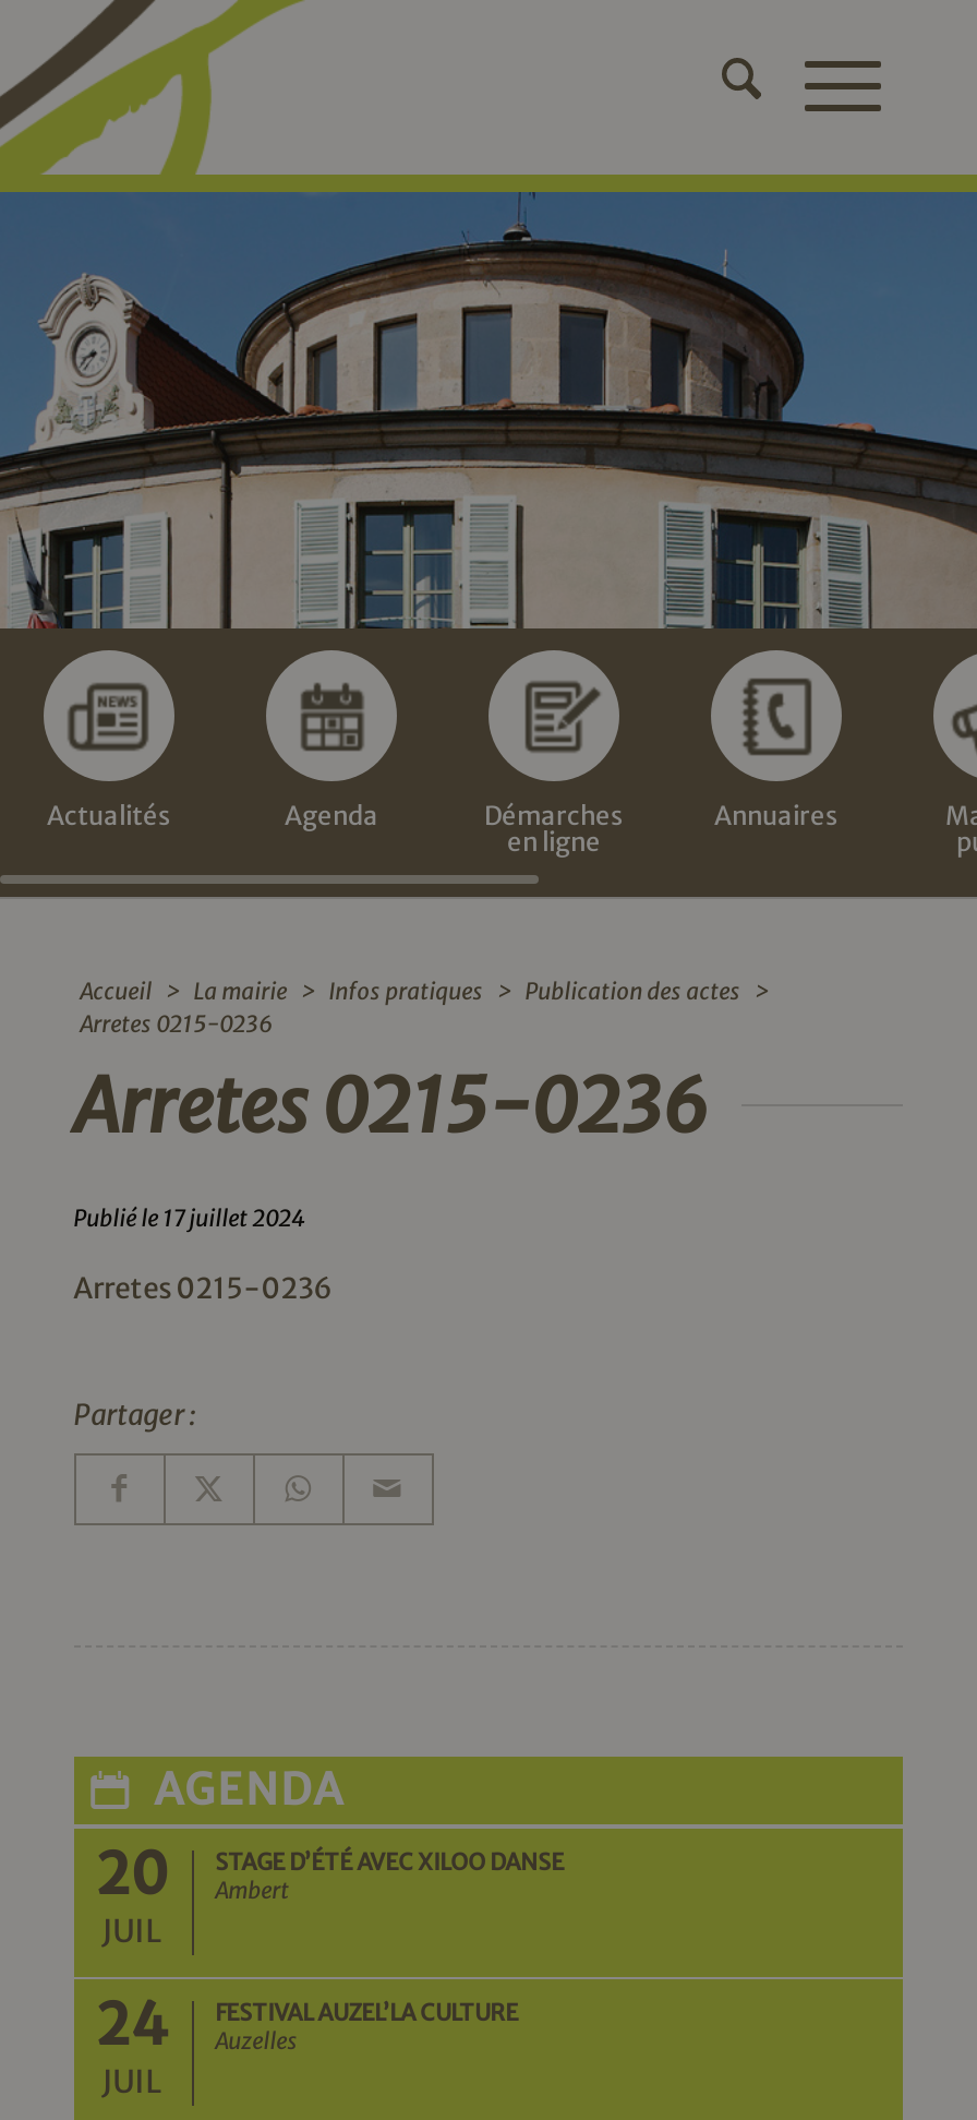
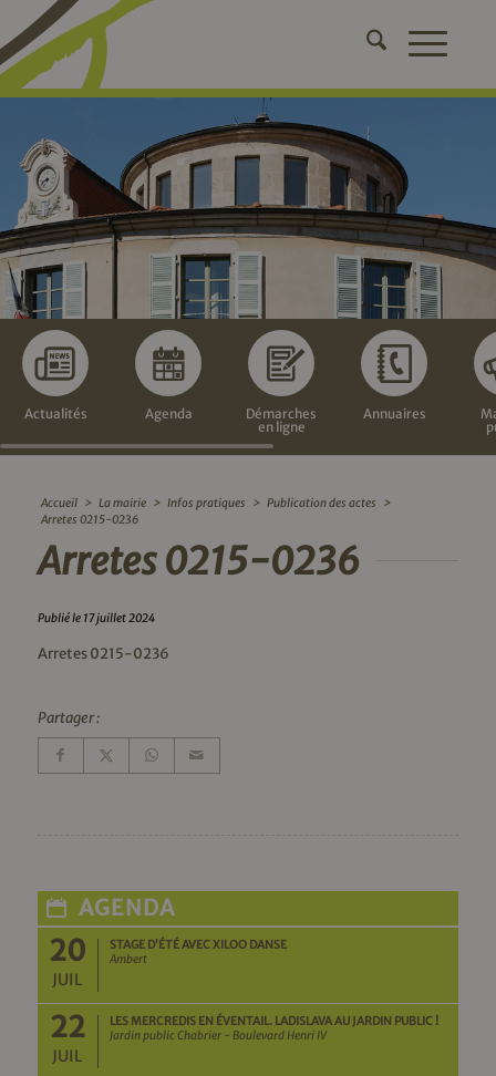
- 24
+ 22

- FESTIVAL AUZEL’LA CULTURE
- Auzelles
+ LES MERCREDIS EN ÉVENTAIL. LADISLAVA AU JARDIN PUBLIC !
+ Jardin public Chabrier - Boulevard Henri IV
